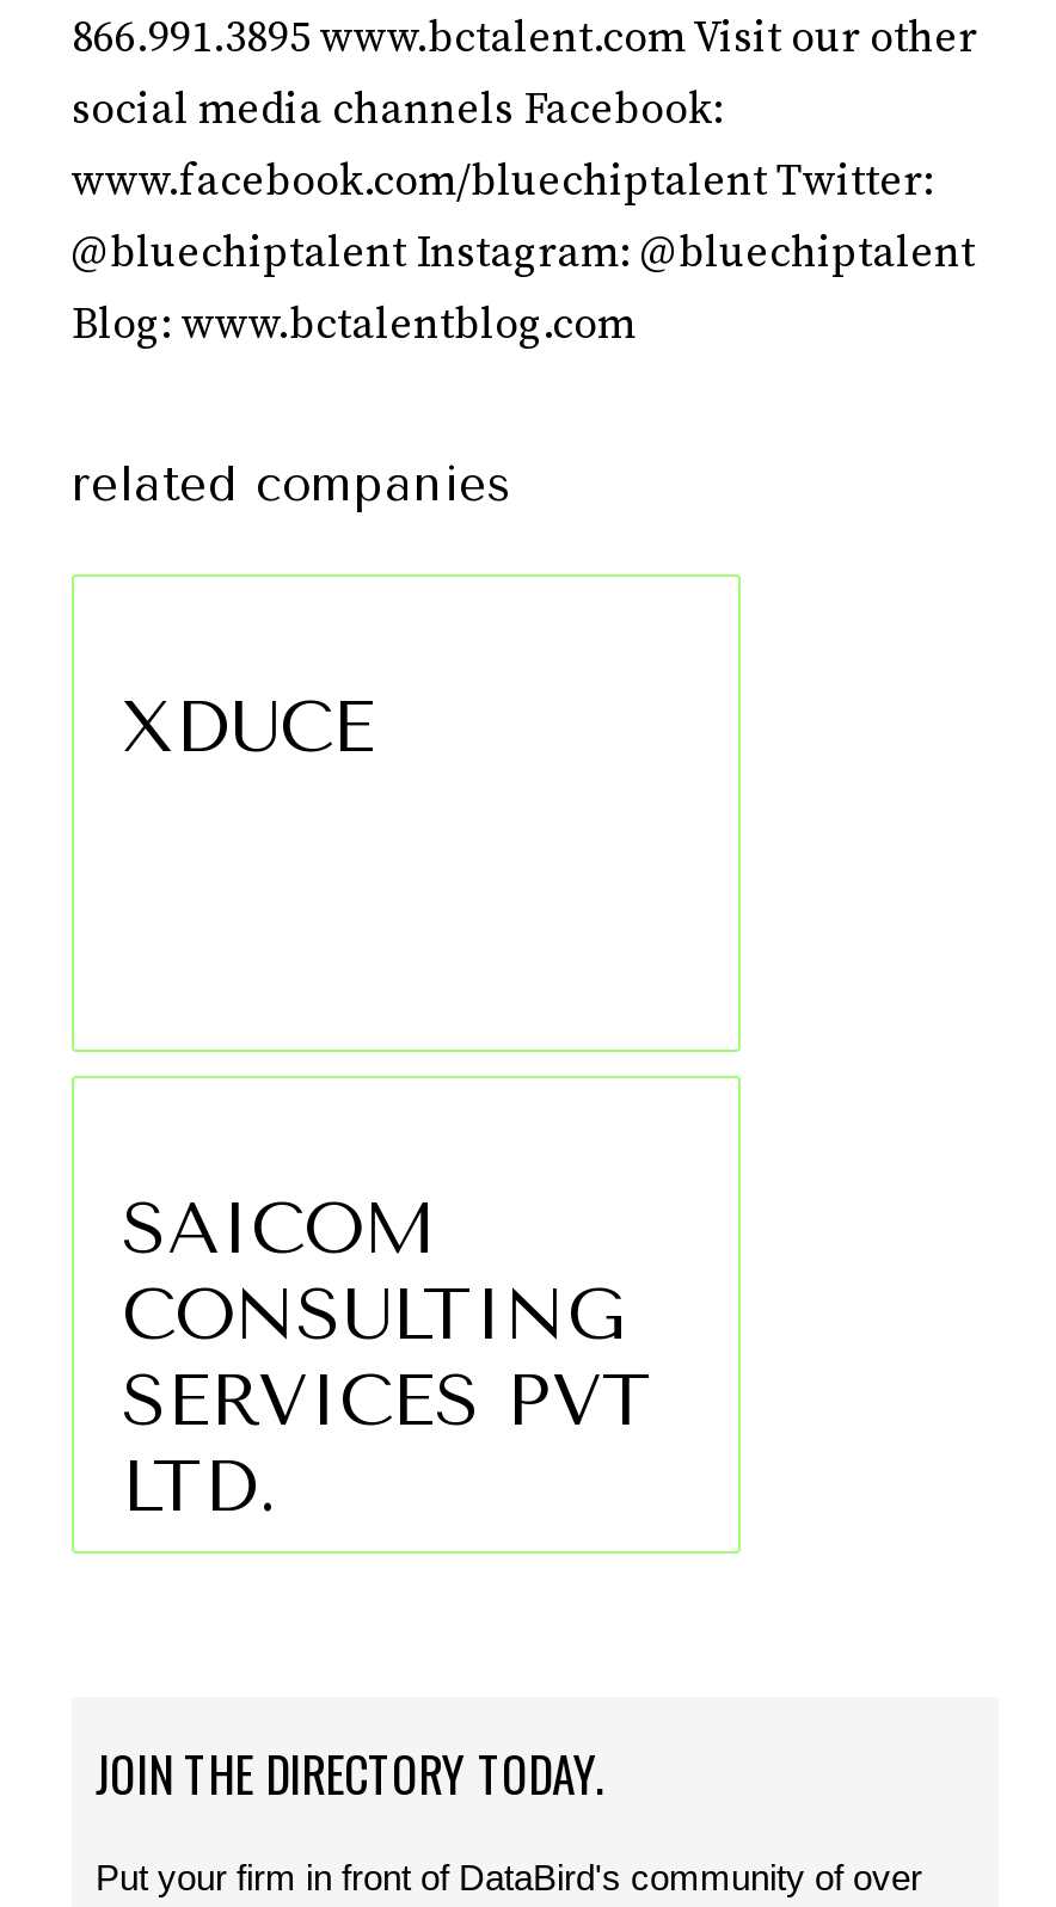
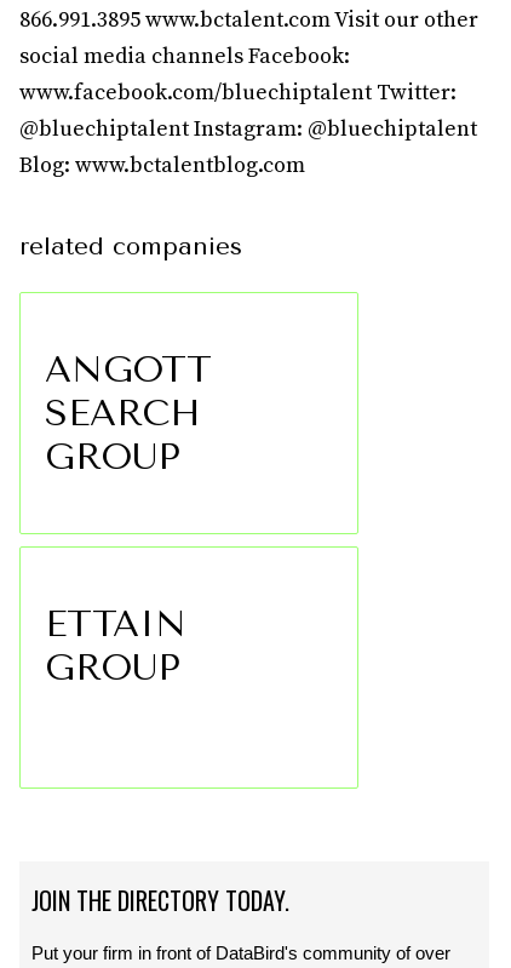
- XDUCE
+ ANGOTT
+ SEARCH
+ GROUP

- SAICOM
- CONSULTING
- SERVICES PVT
- LTD.
+ ETTAIN
+ GROUP
